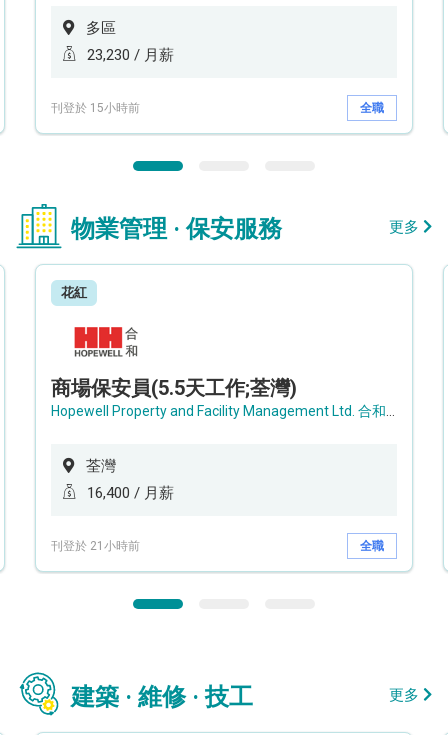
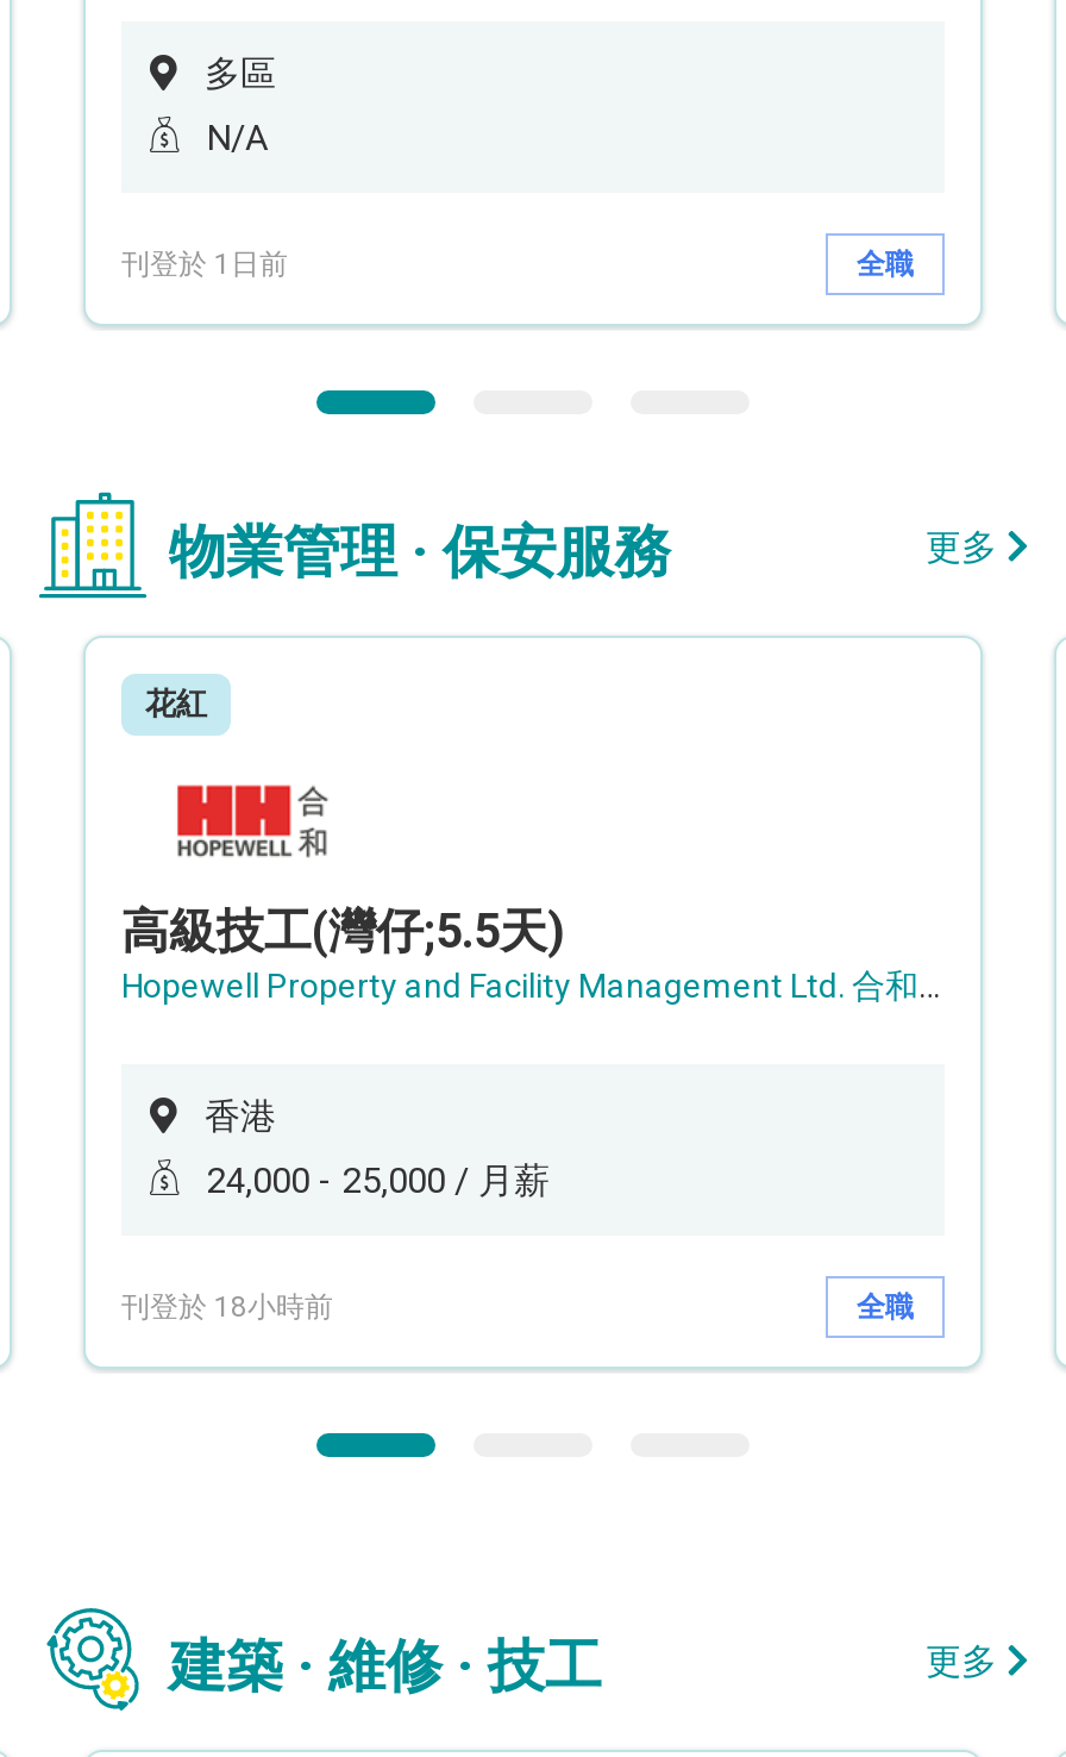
- 23,230 / 月薪
+ N/A

- 刊登於 15小時前
+ 刊登於 1日前

- 商場保安員(5.5天工作;荃灣)
+ 高級技工(灣仔;5.5天)

- 荃灣
+ 香港

- 16,400 / 月薪
+ 24,000 - 25,000 / 月薪

- 刊登於 21小時前
+ 刊登於 18小時前
